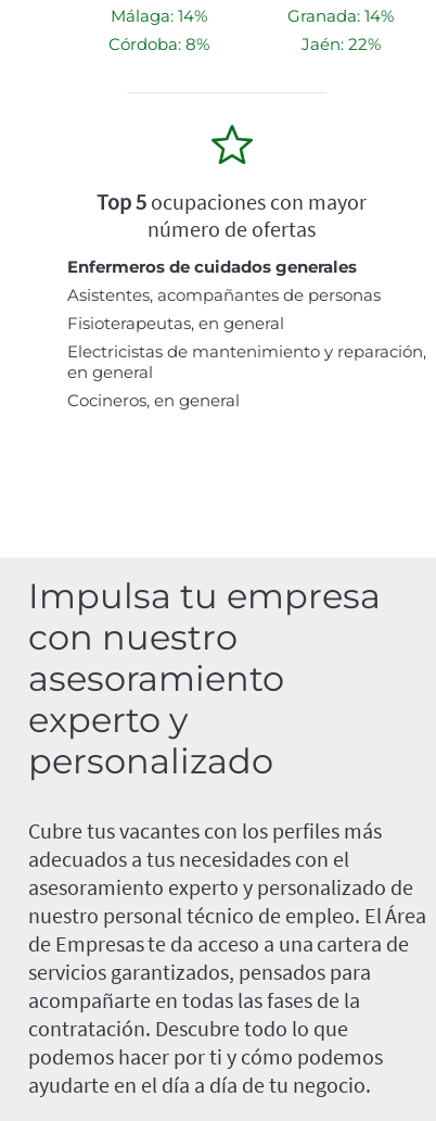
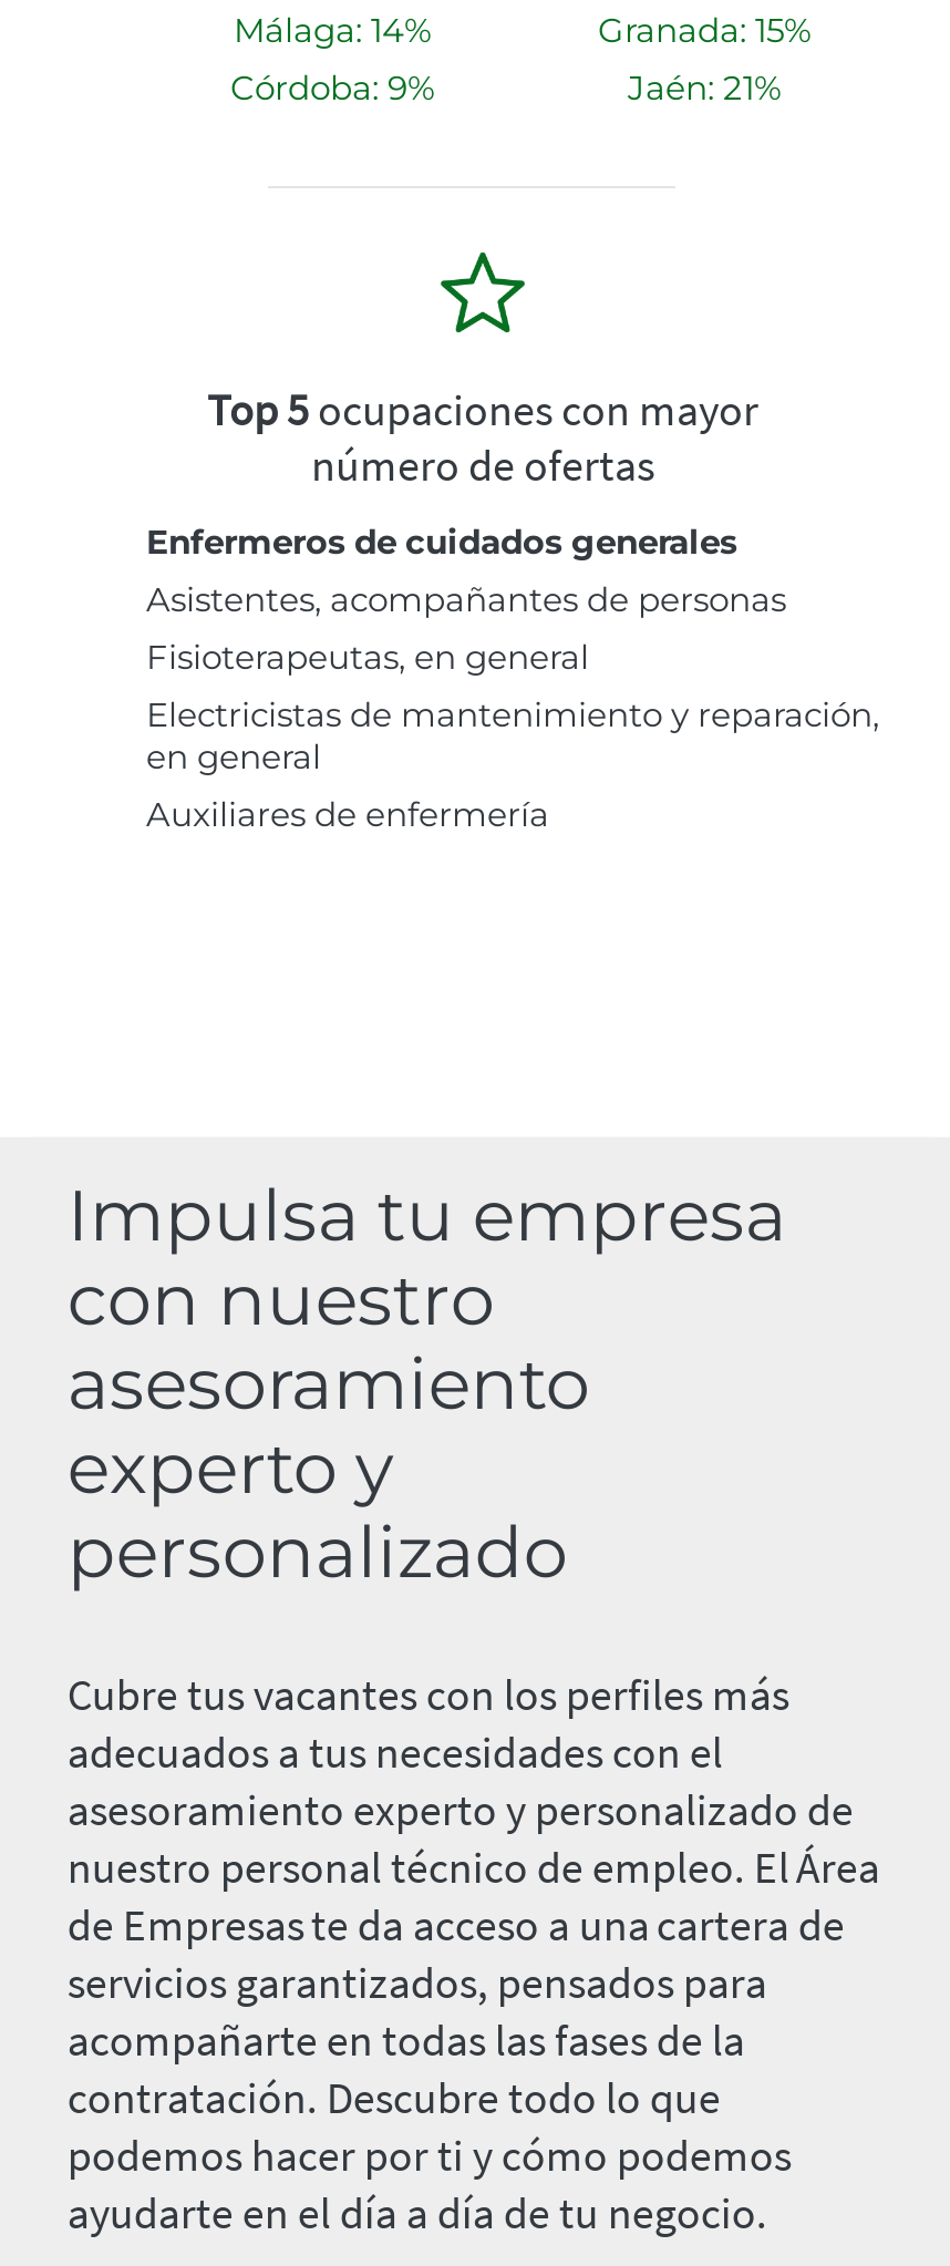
- Granada: 14%
+ Granada: 15%

- Córdoba: 8%
+ Córdoba: 9%

- Jaén: 22%
+ Jaén: 21%

- Cocineros, en general
+ Auxiliares de enfermería
